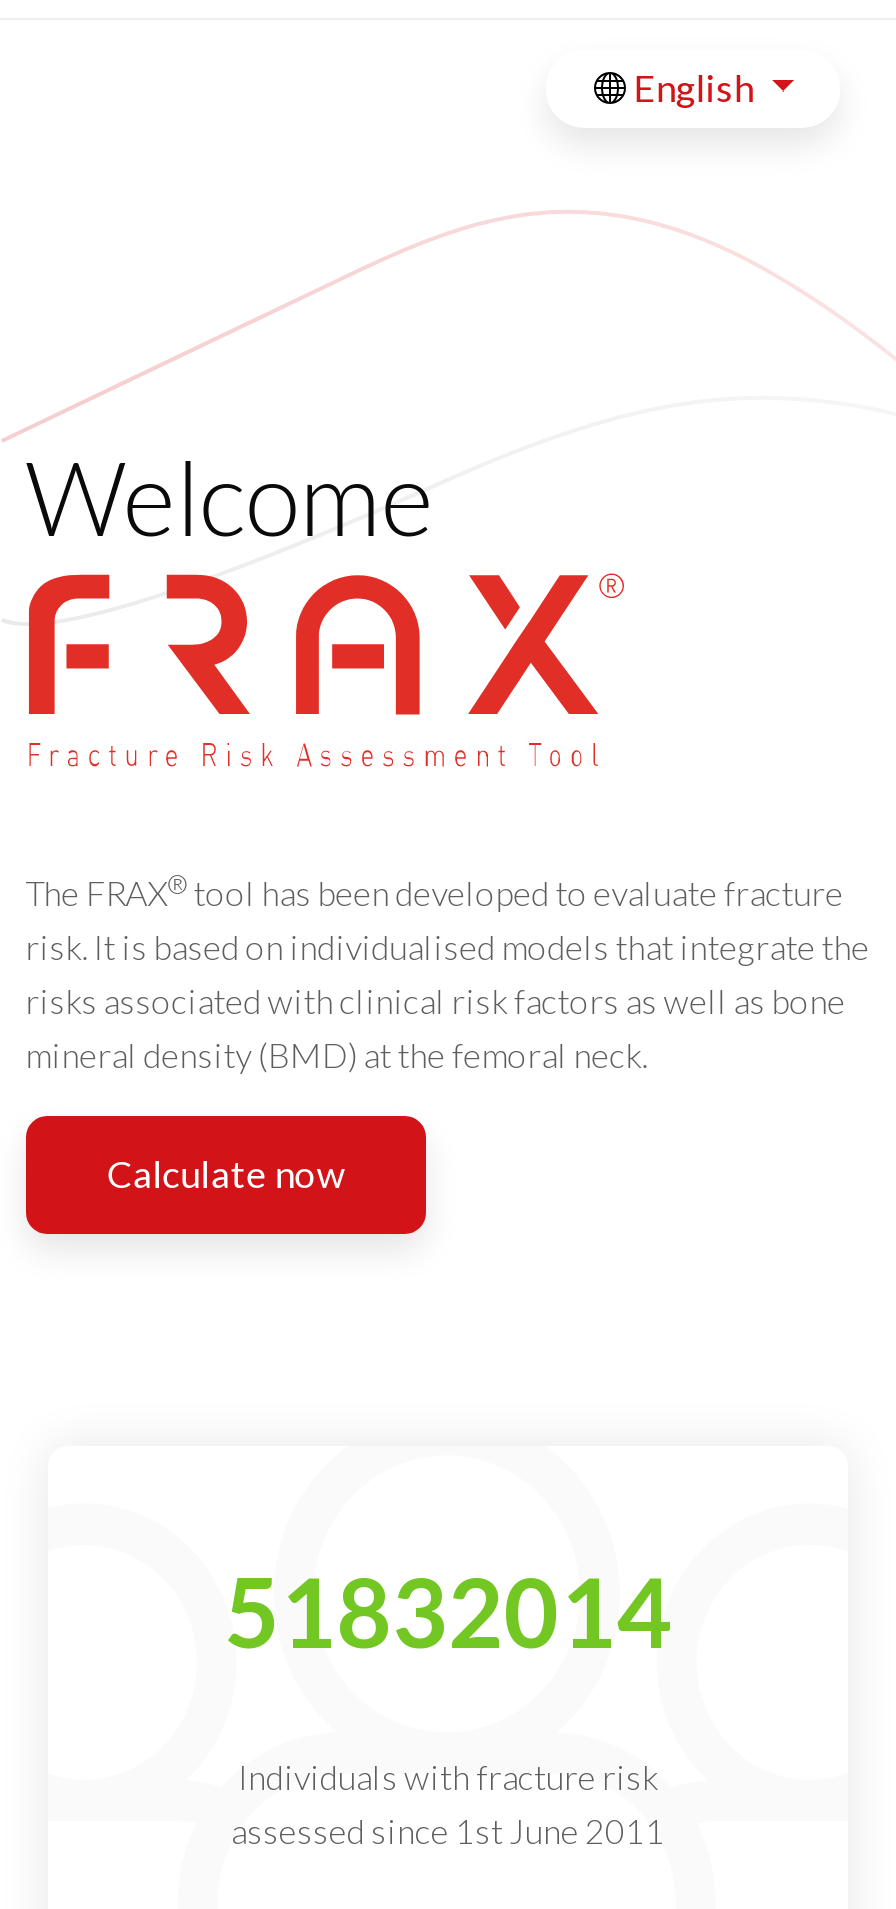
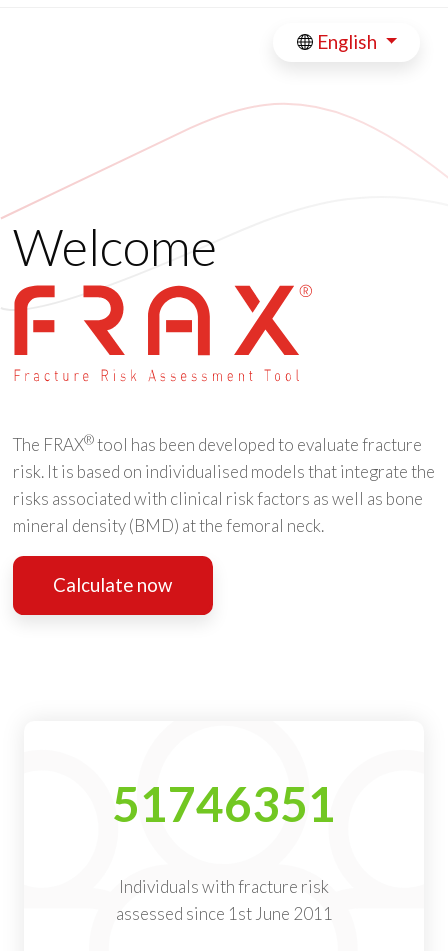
- 51832014
+ 51746351
